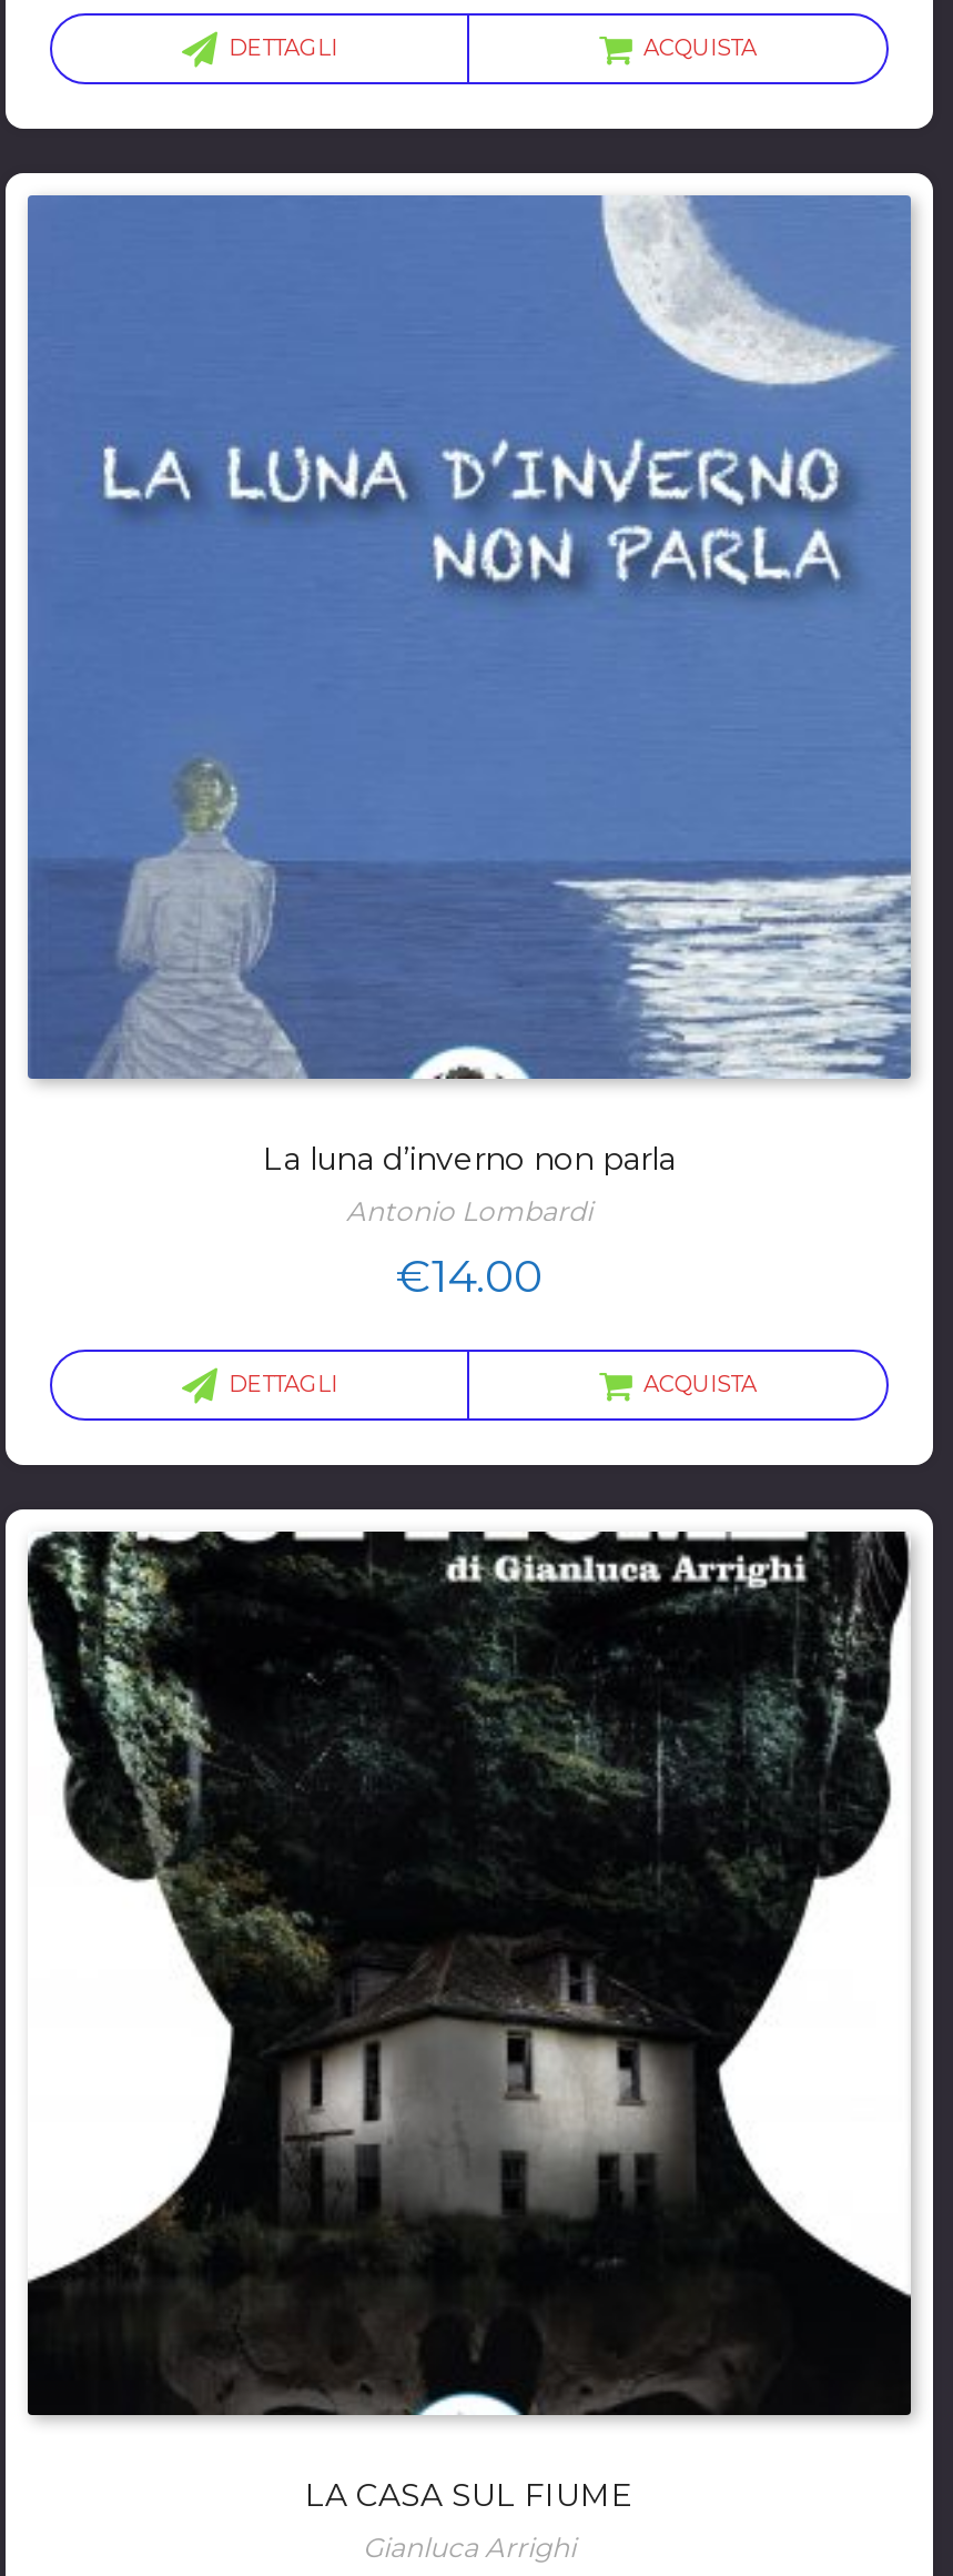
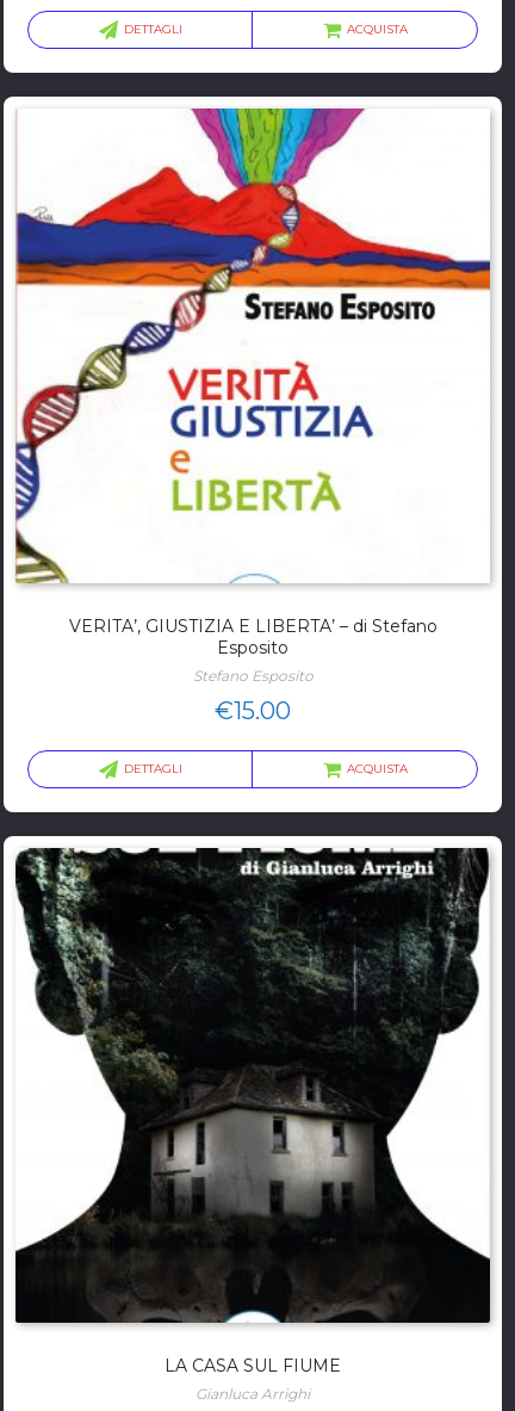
- [image]
- La luna d’inverno non parla
- Antonio Lombardi
- €14.00
+ [image]
+ VERITA’, GIUSTIZIA E LIBERTA’ – di Stefano
+ Esposito
+ Stefano Esposito
+ €15.00
